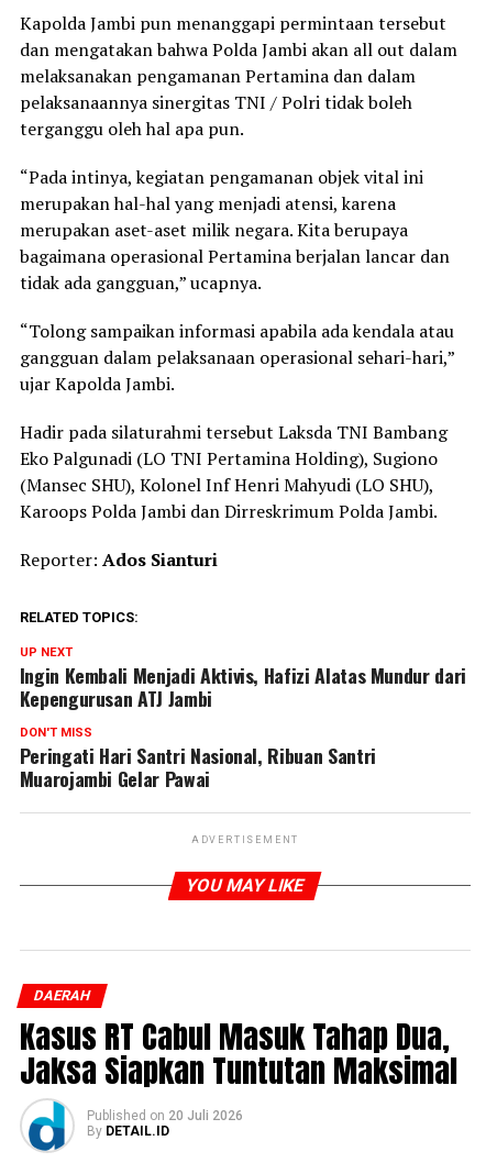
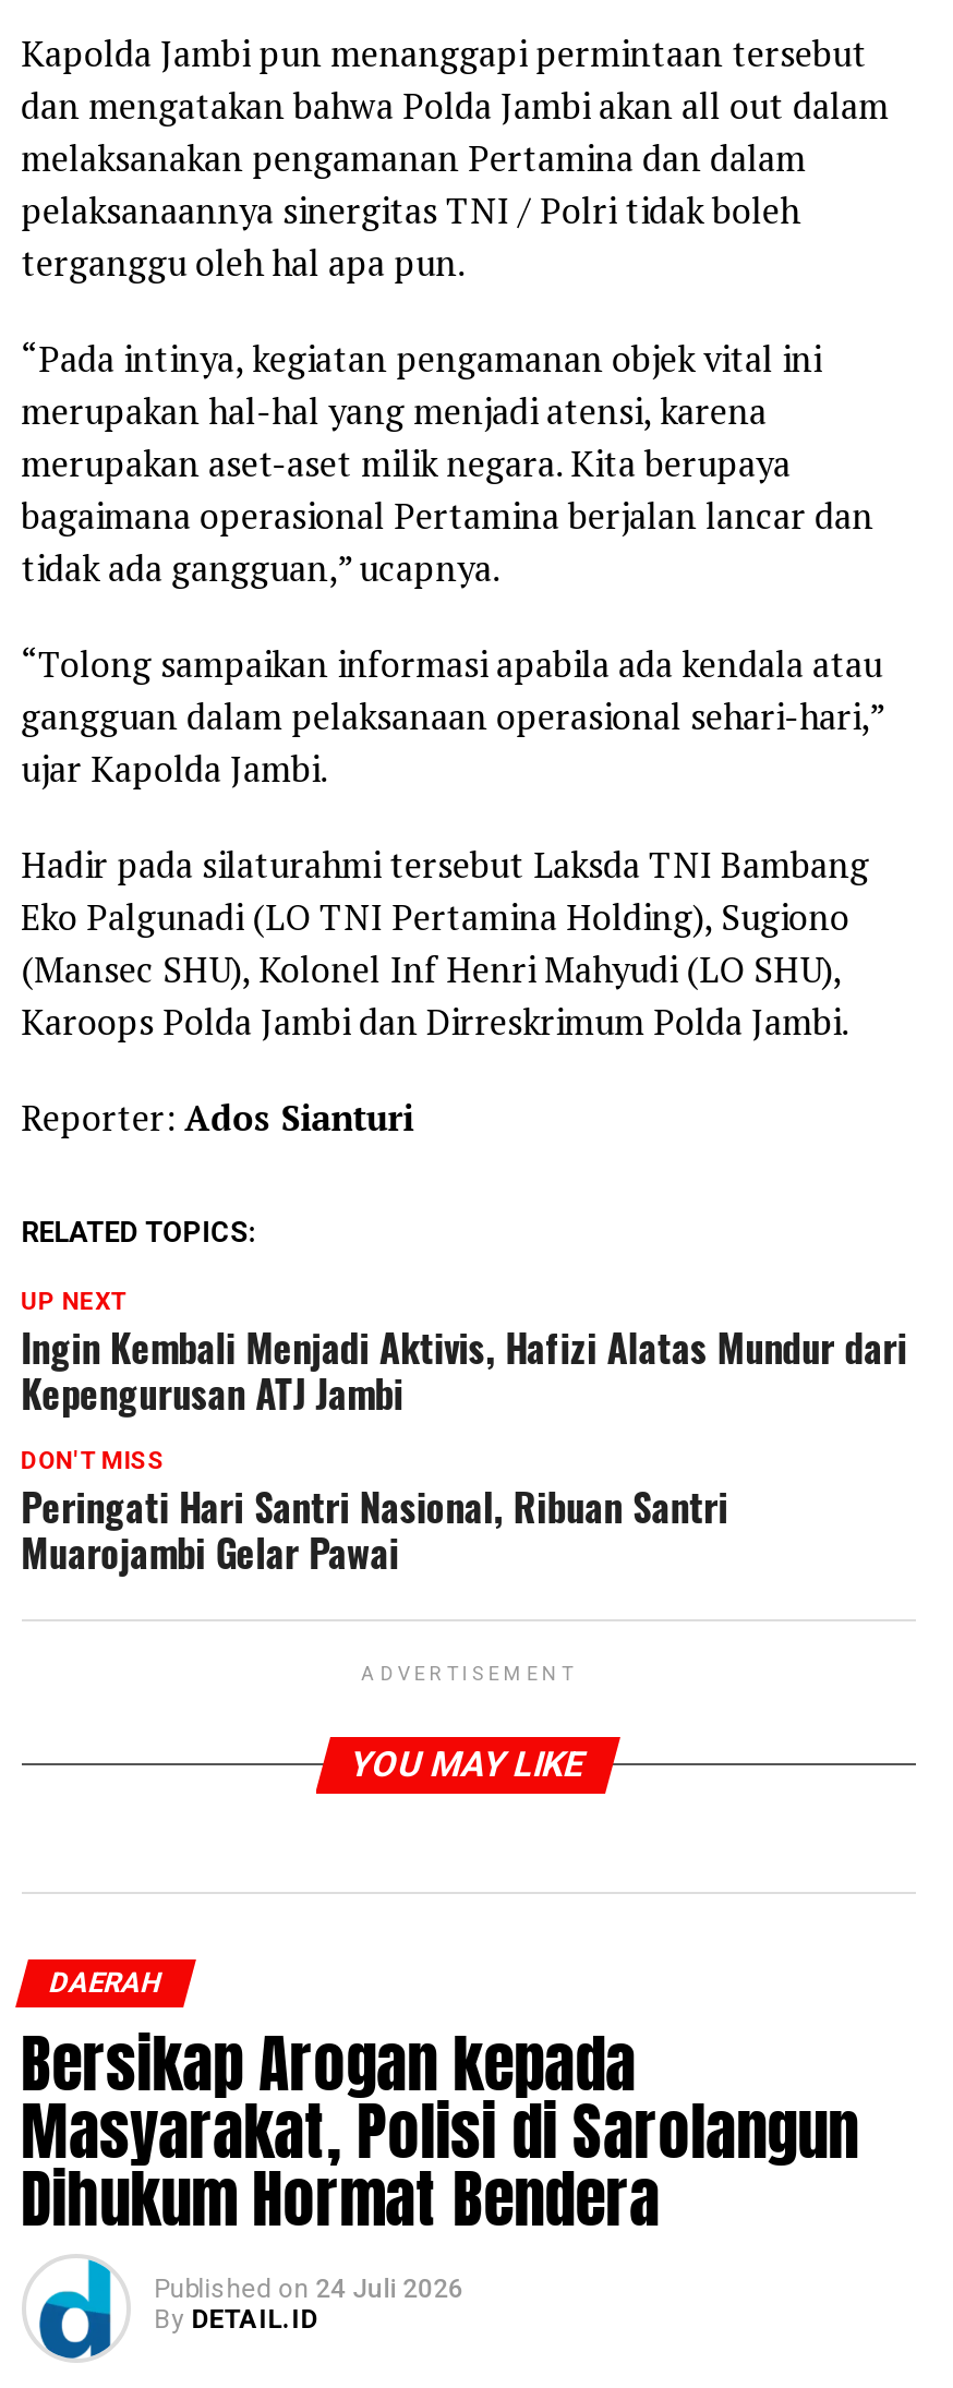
- Kasus RT Cabul Masuk Tahap Dua,
- Jaksa Siapkan Tuntutan Maksimal
- Published on 20 Juli 2026
+ Bersikap Arogan kepada
+ Masyarakat, Polisi di Sarolangun
+ Dihukum Hormat Bendera
+ Published on 24 Juli 2026
